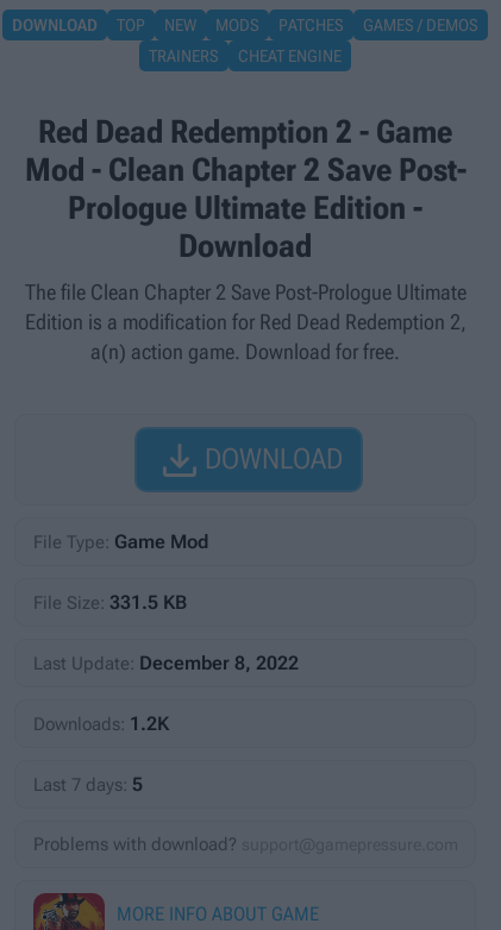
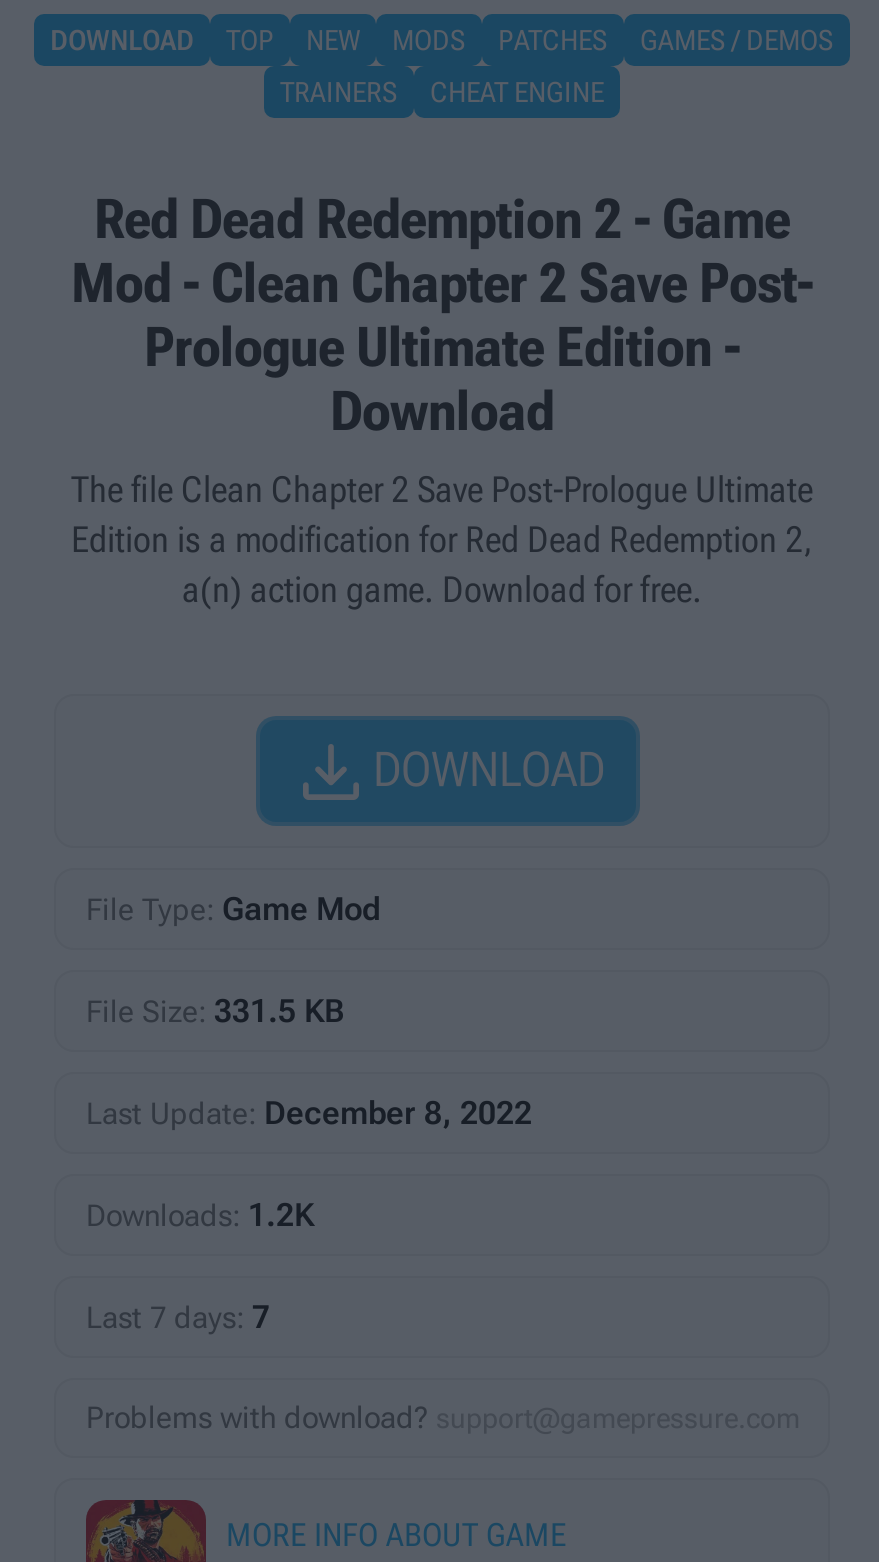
- Last 7 days: 5
+ Last 7 days: 7
